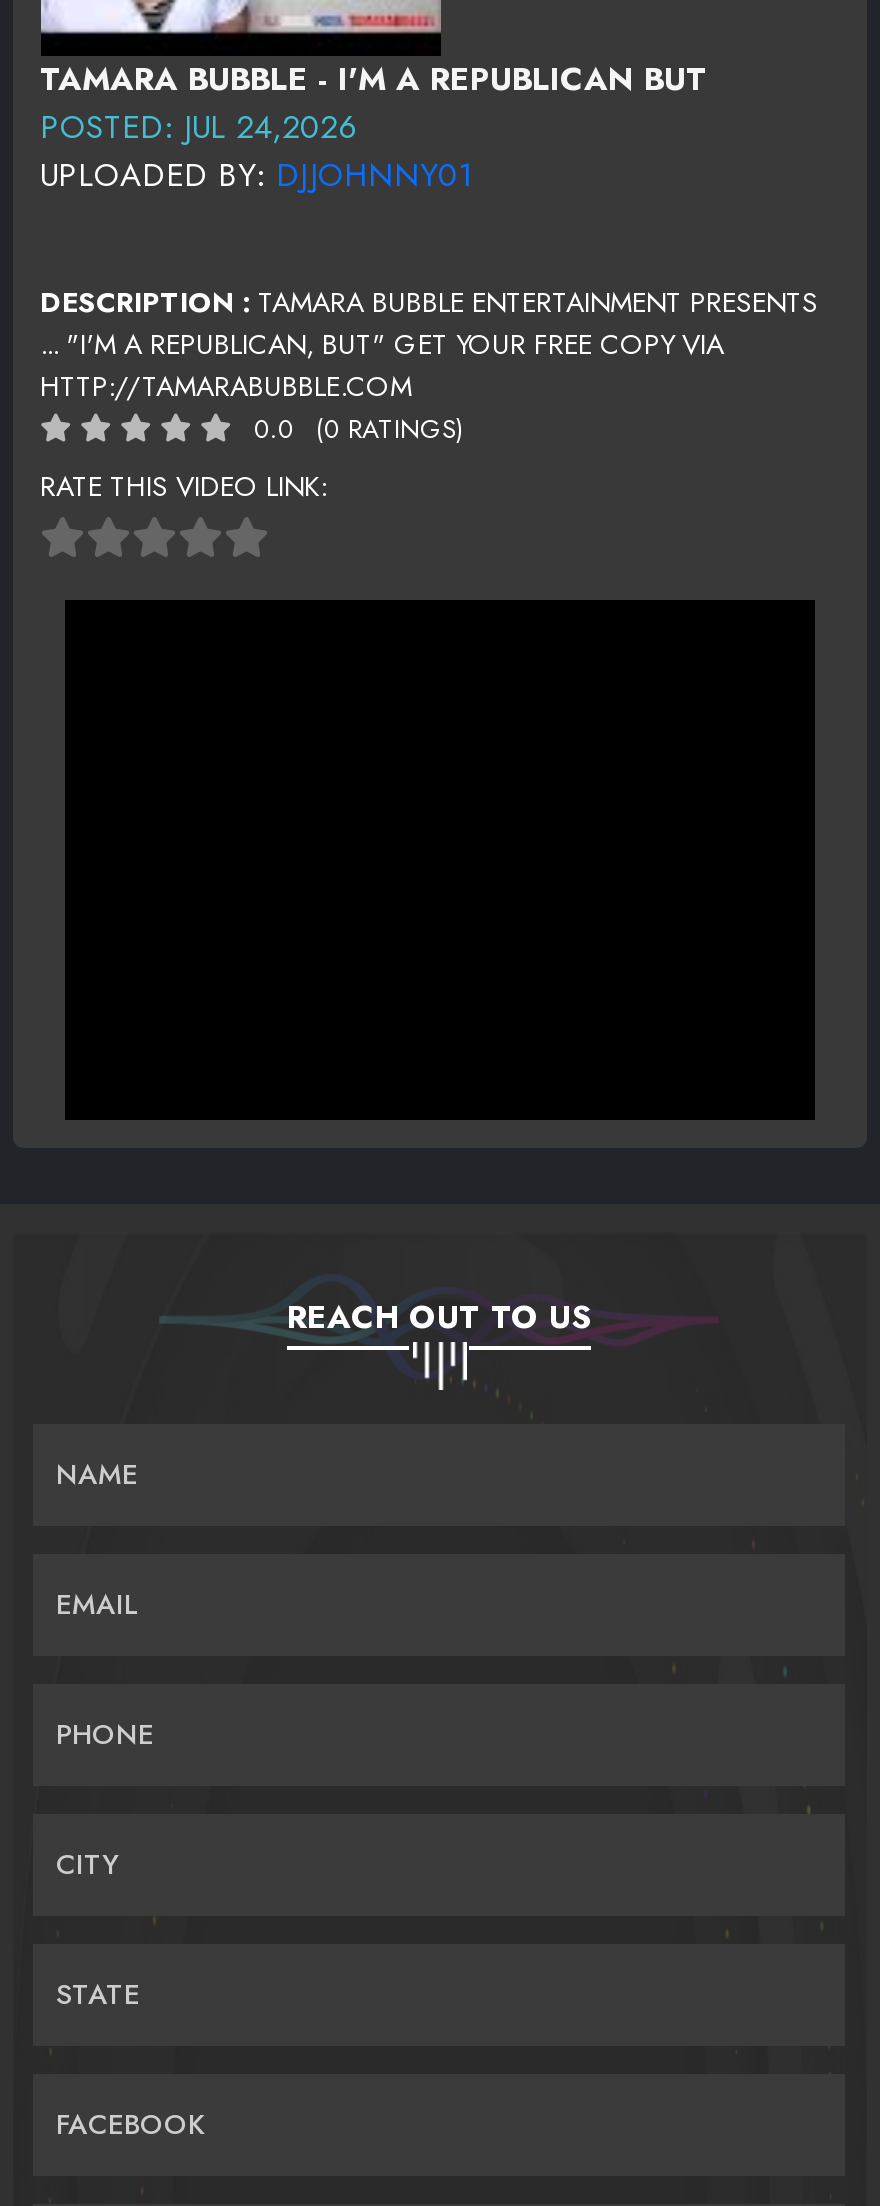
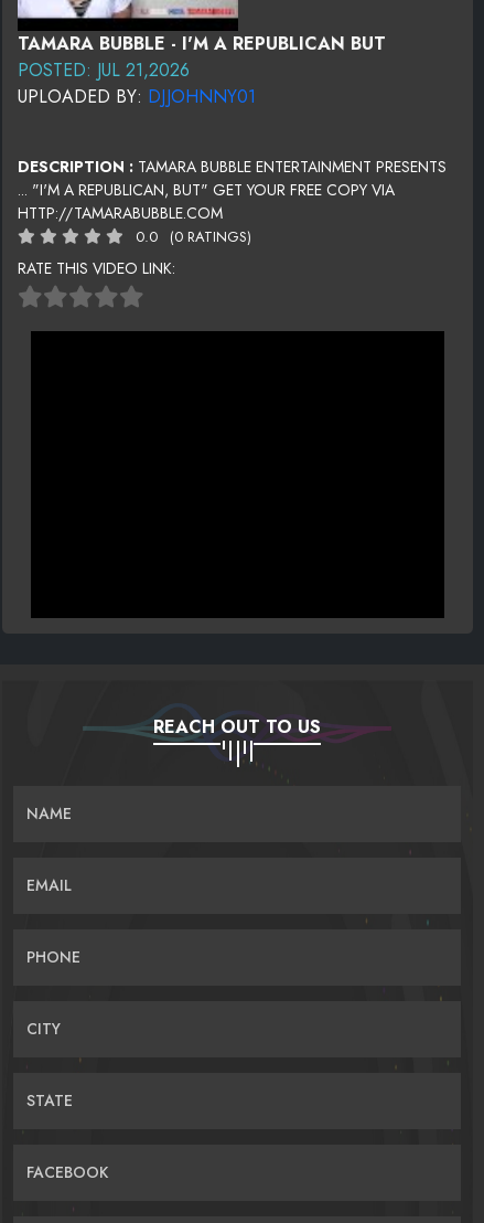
- POSTED: JUL 24,2026
+ POSTED: JUL 21,2026
